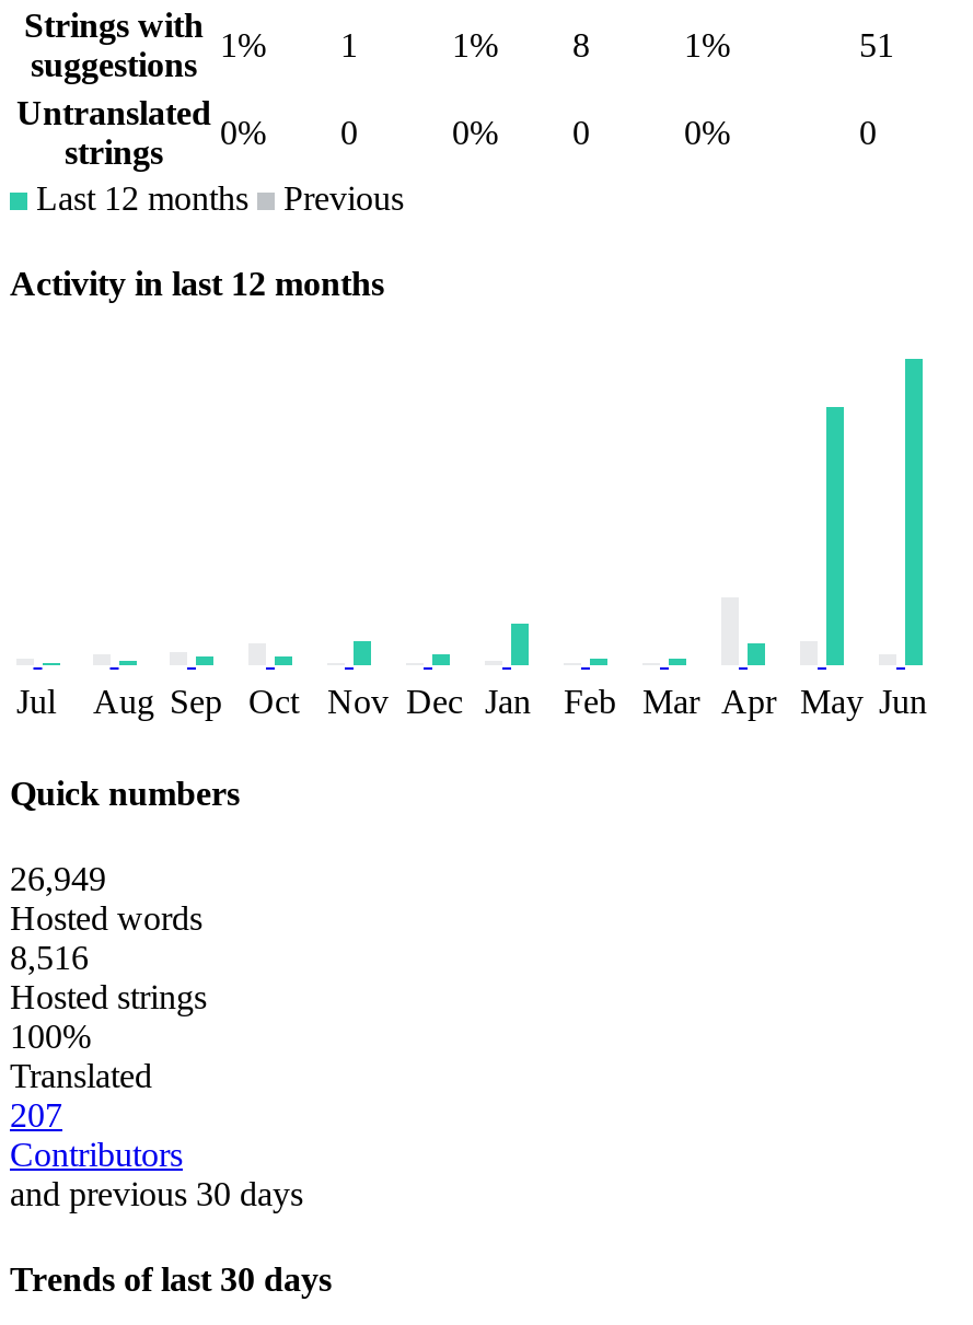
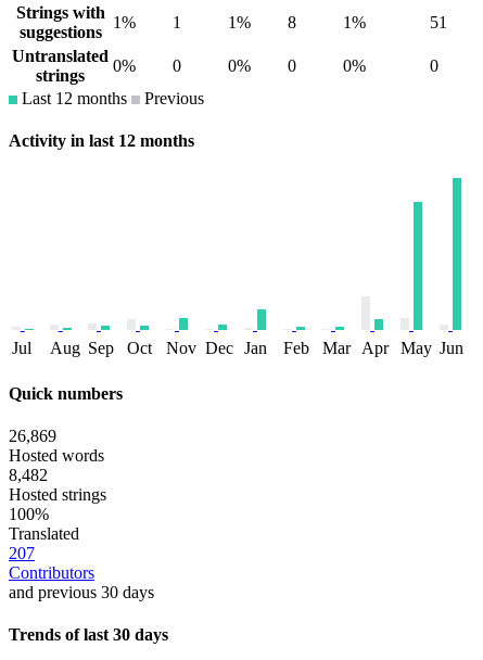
- 26,949
+ 26,869

- 8,516
+ 8,482
